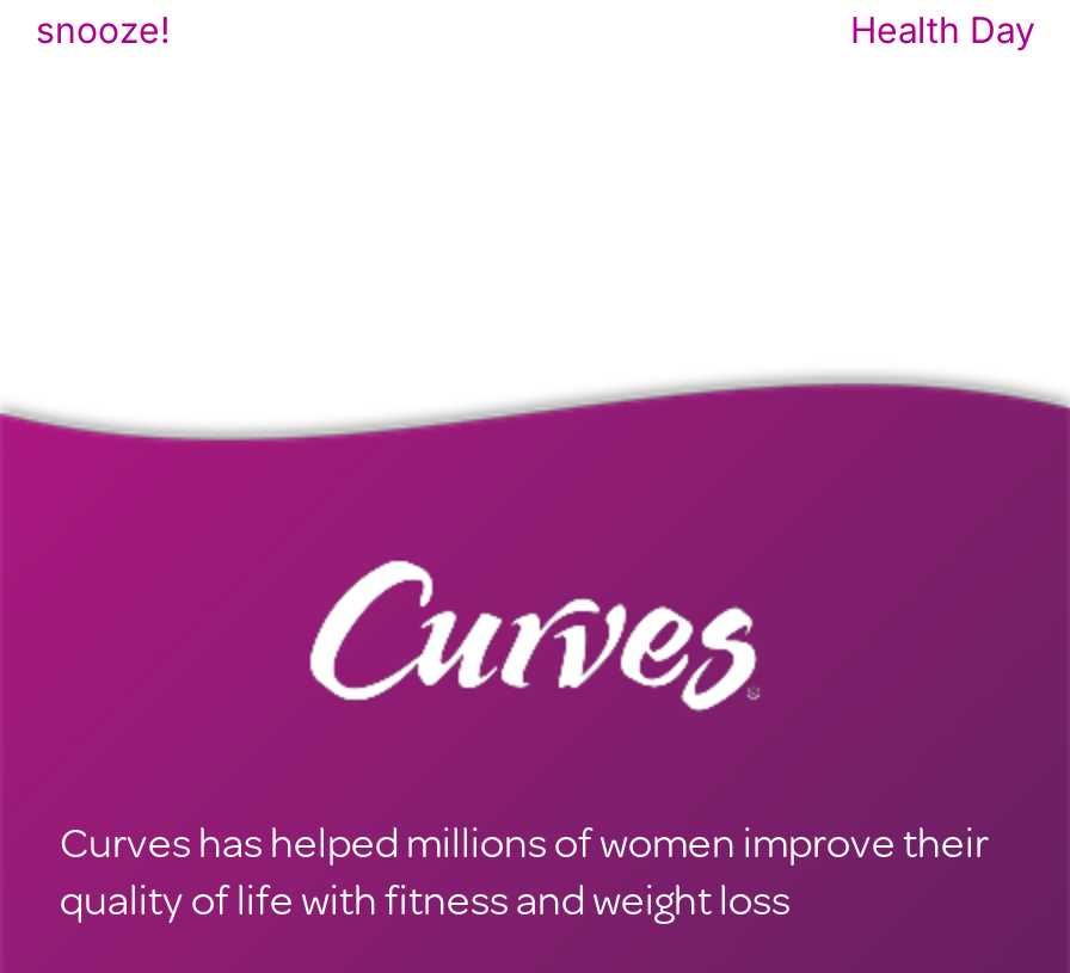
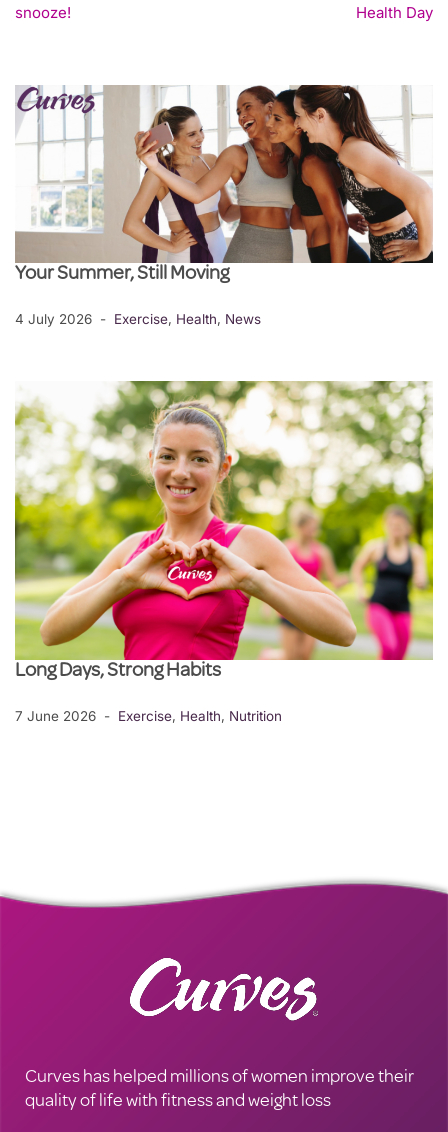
+ [image]
+ Your Summer, Still Moving
+ 4 July 2026
+ Exercise, Health, News

+ [image]
+ Long Days, Strong Habits
+ 7 June 2026
+ Exercise, Health, Nutrition
